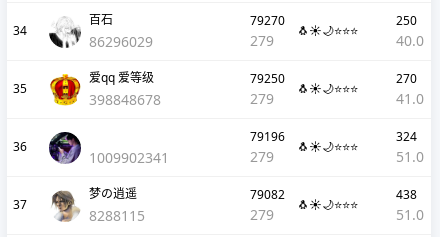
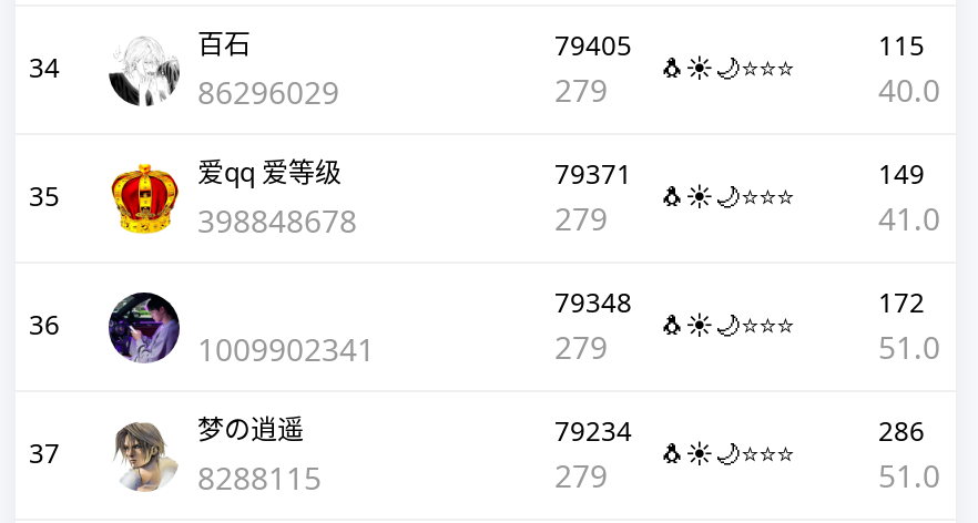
- 79270
+ 79405

- 250
+ 115

- 79250
+ 79371

- 270
+ 149

- 79196
+ 79348

- 324
+ 172

- 79082
+ 79234

- 438
+ 286
